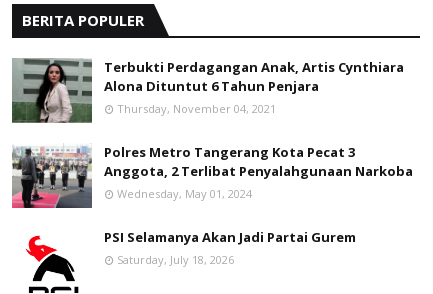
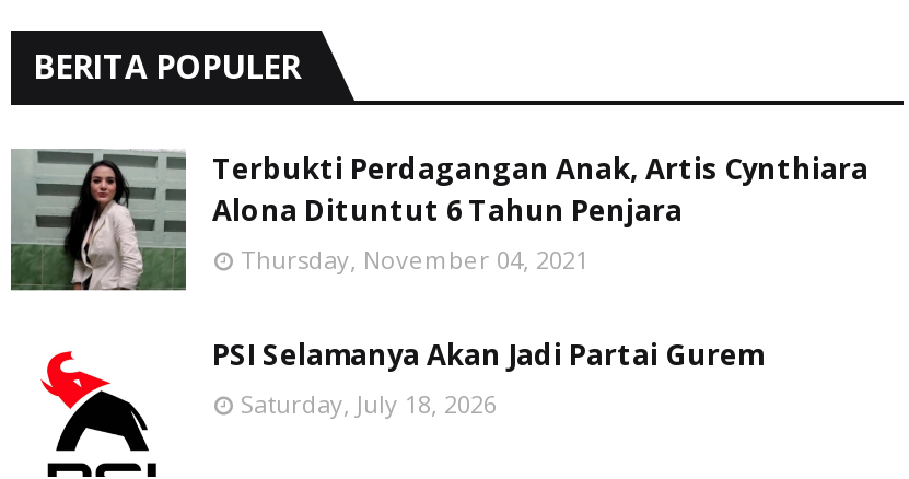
- [image]
- Polres Metro Tangerang Kota Pecat 3
- Anggota, 2 Terlibat Penyalahgunaan Narkoba
- Wednesday, May 01, 2024
